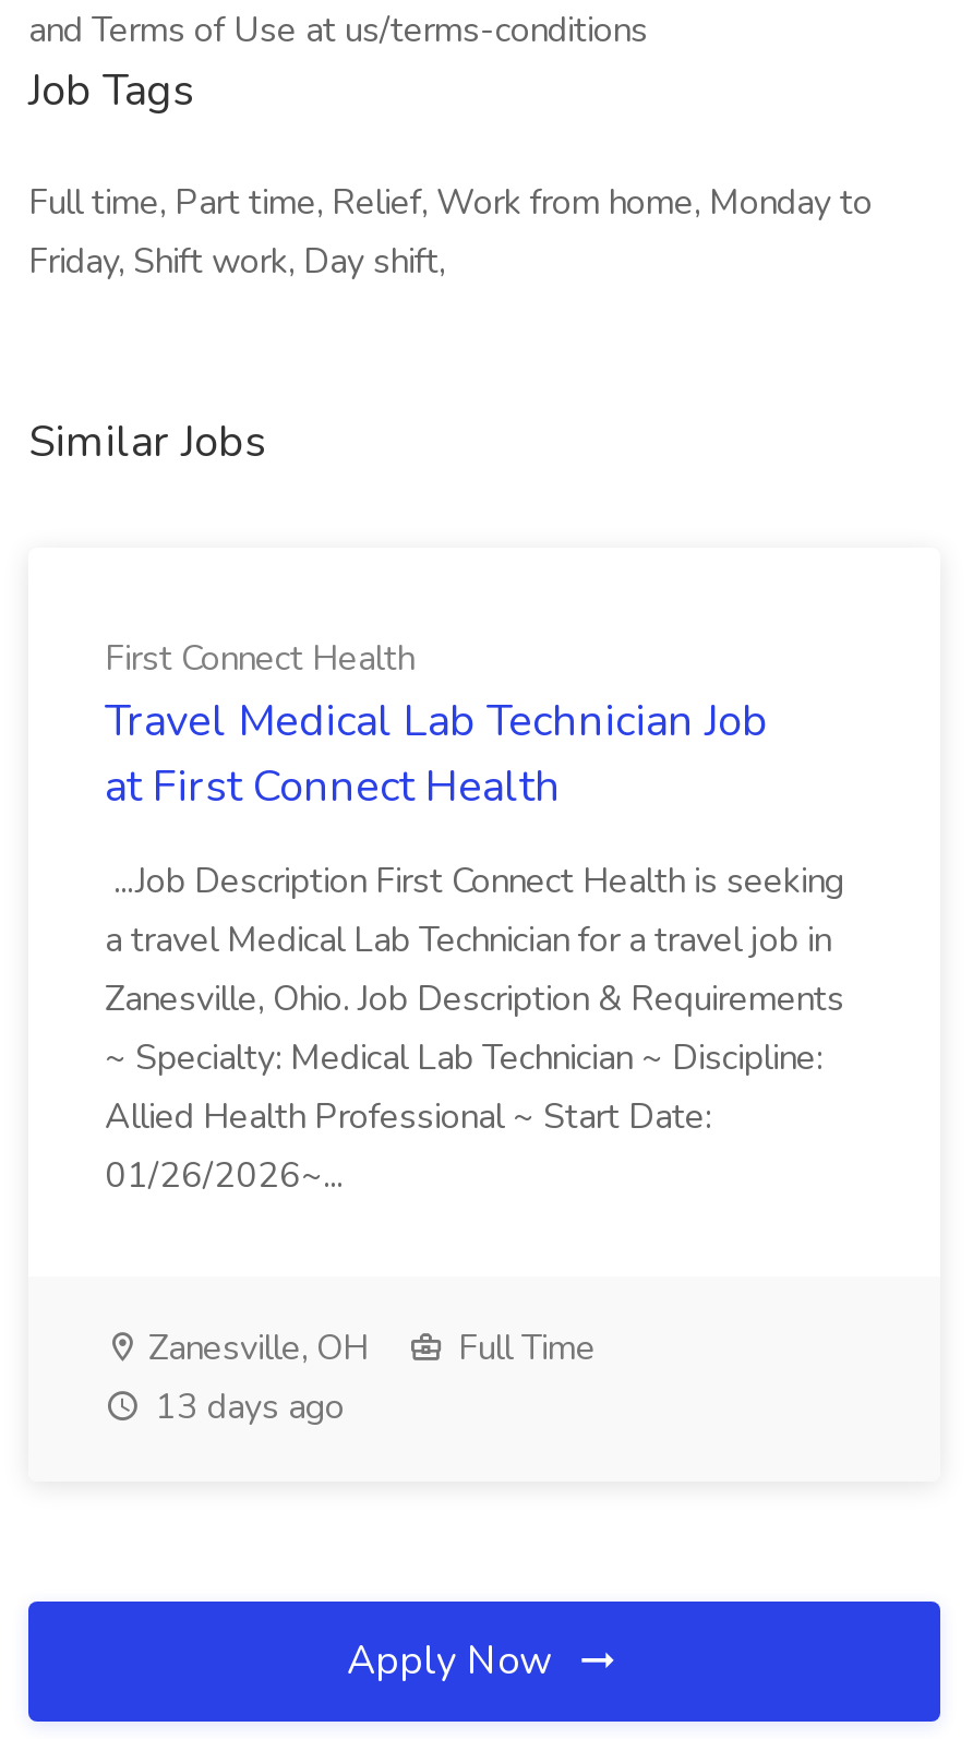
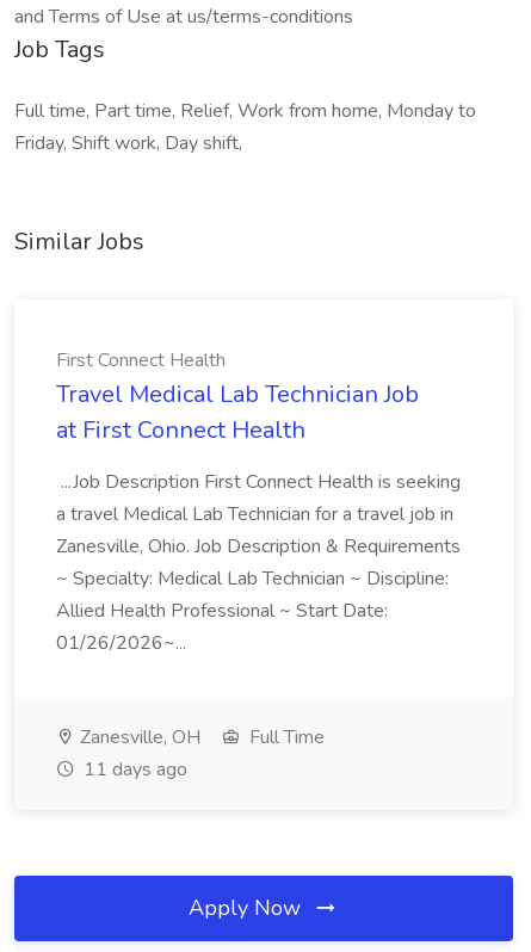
- 13 days ago
+ 11 days ago
